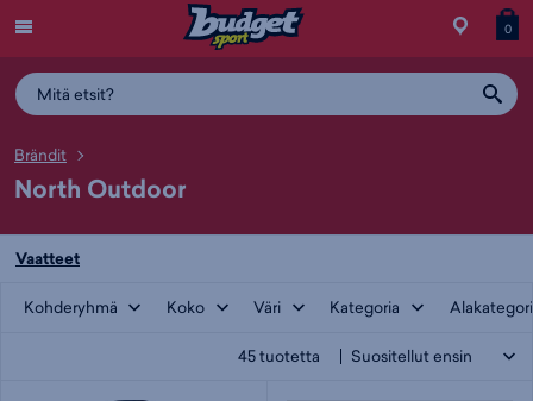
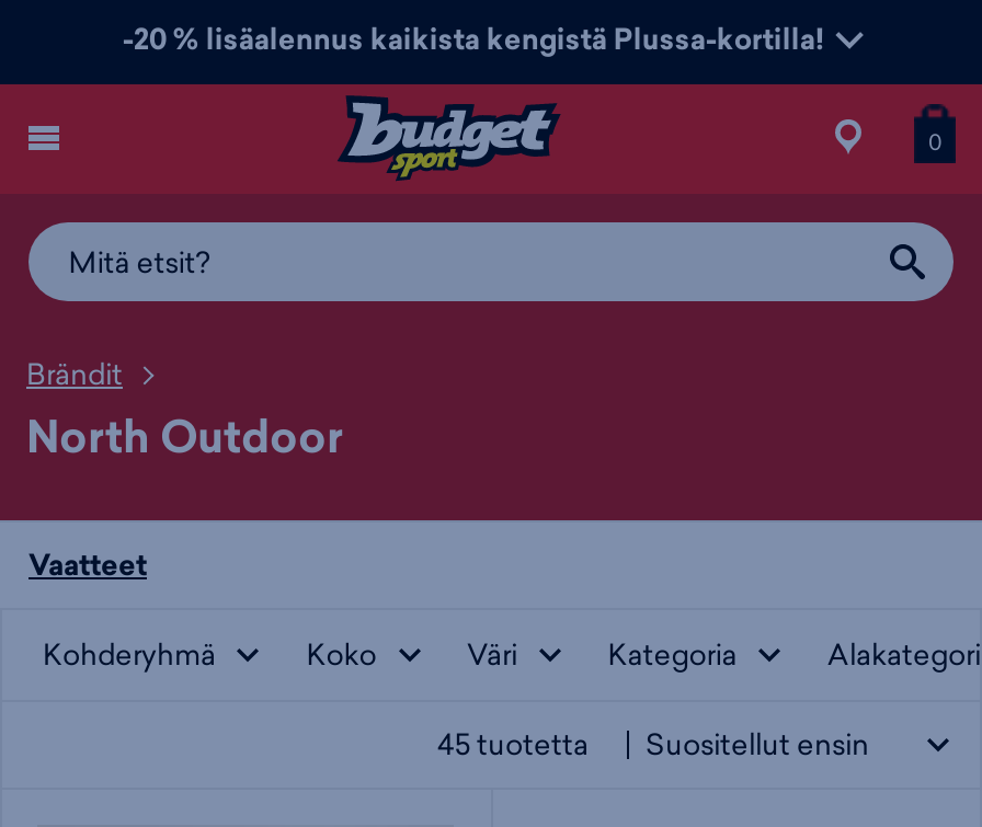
+ -20 % lisäalennus kaikista kengistä Plussa-kortilla!
